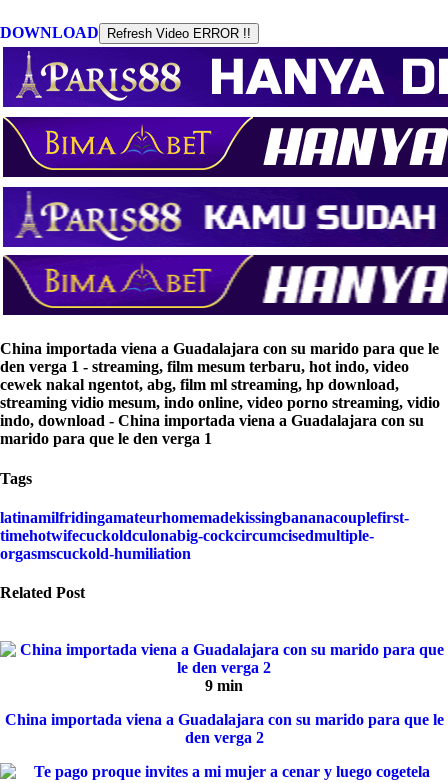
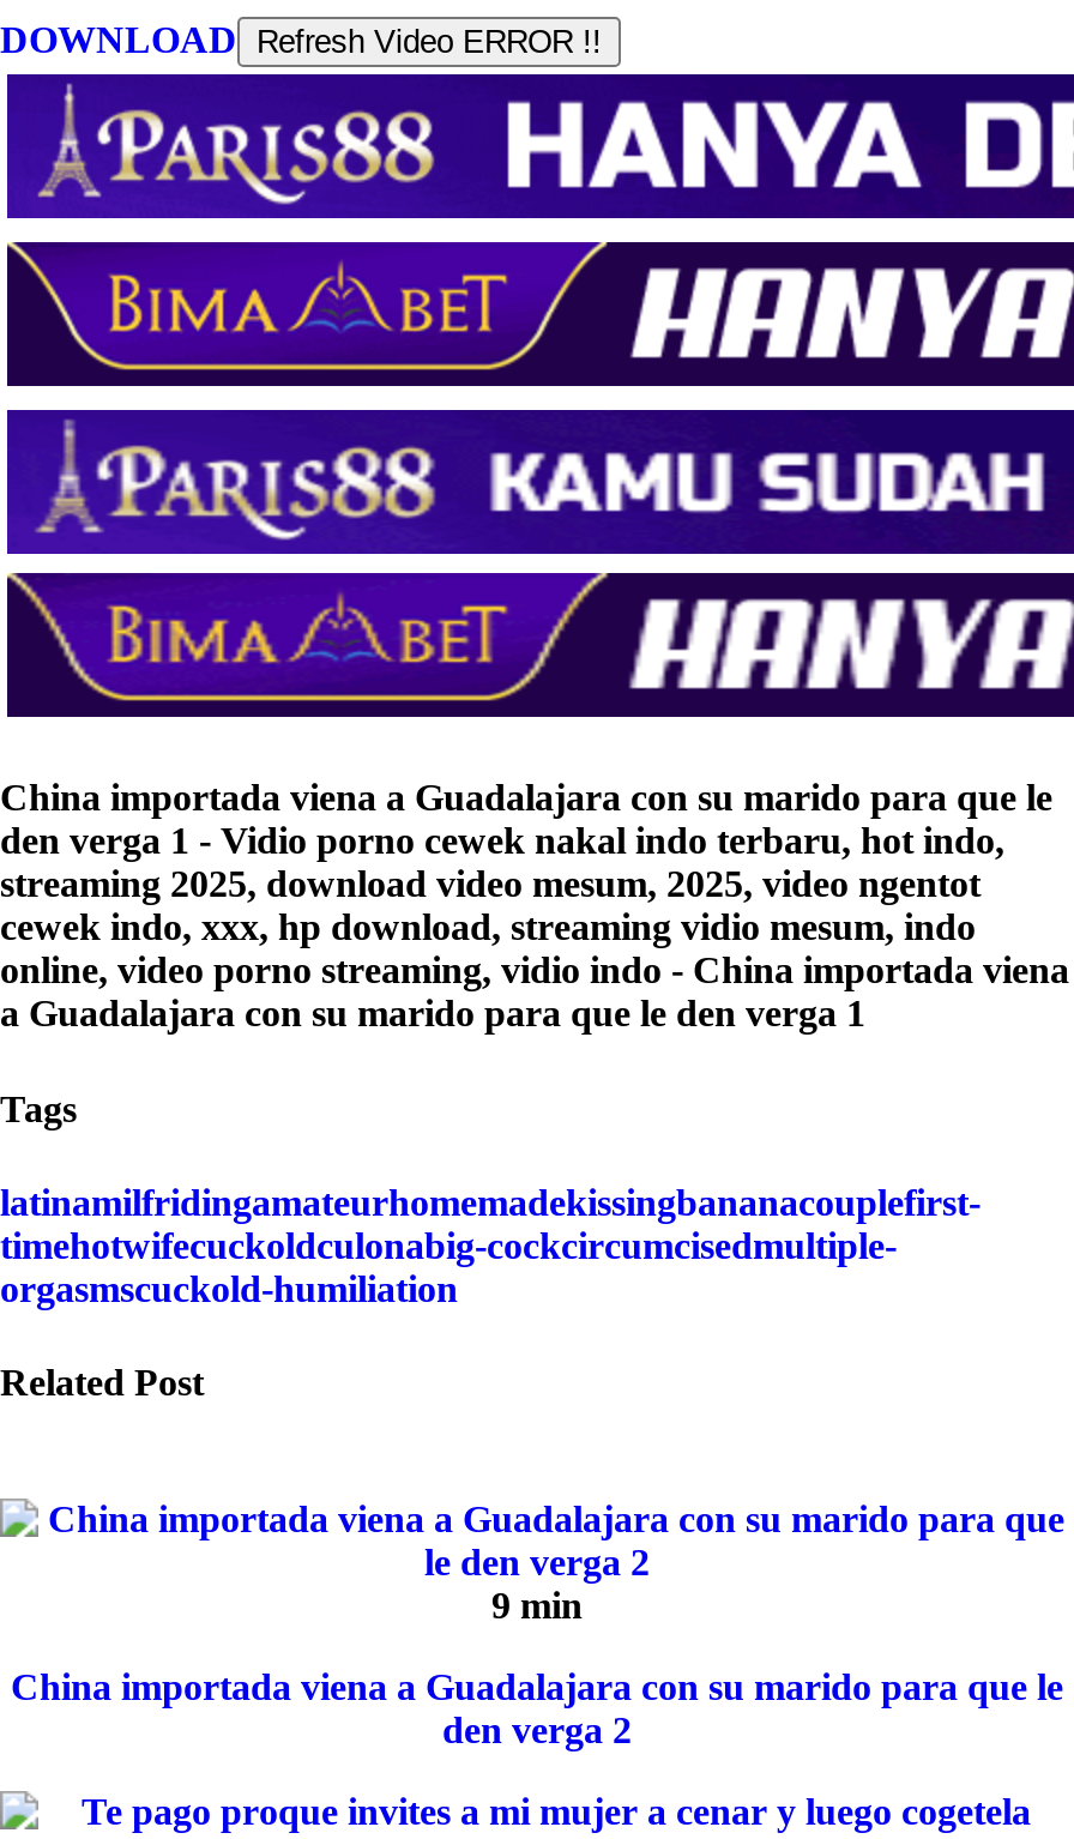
- den verga 1 - streaming, film mesum terbaru, hot indo, video
- cewek nakal ngentot, abg, film ml streaming, hp download,
- streaming vidio mesum, indo online, video porno streaming, vidio
- indo, download - China importada viena a Guadalajara con su
- marido para que le den verga 1
+ den verga 1 - Vidio porno cewek nakal indo terbaru, hot indo,
+ streaming 2025, download video mesum, 2025, video ngentot
+ cewek indo, xxx, hp download, streaming vidio mesum, indo
+ online, video porno streaming, vidio indo - China importada viena
+ a Guadalajara con su marido para que le den verga 1
